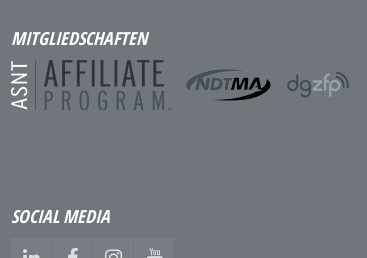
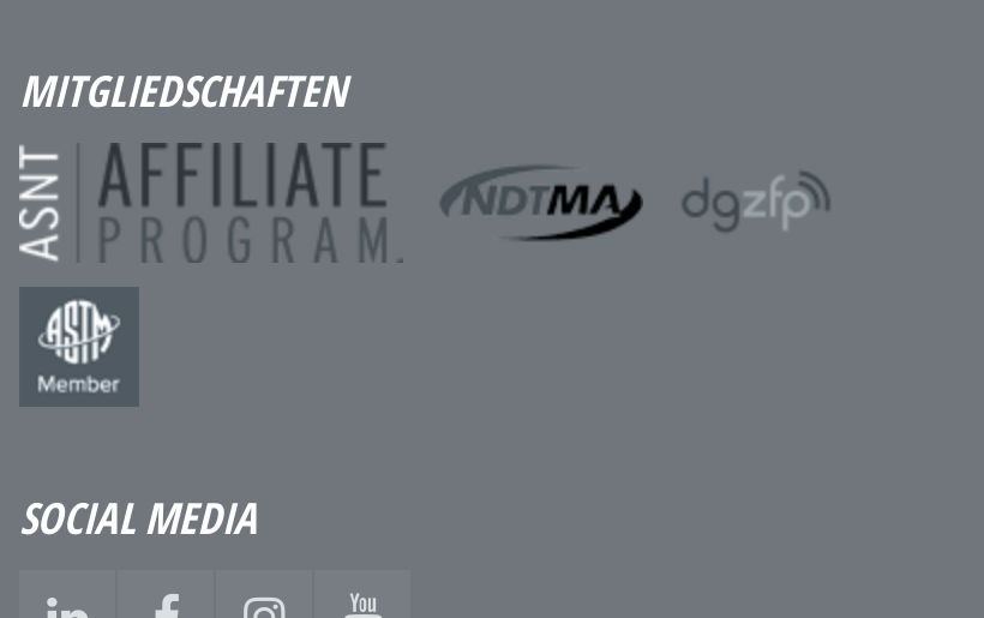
+ [image]
